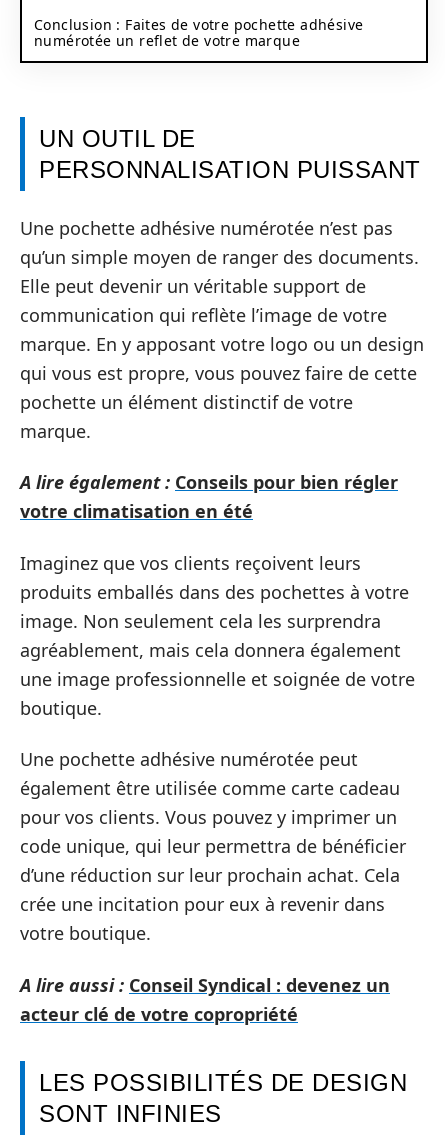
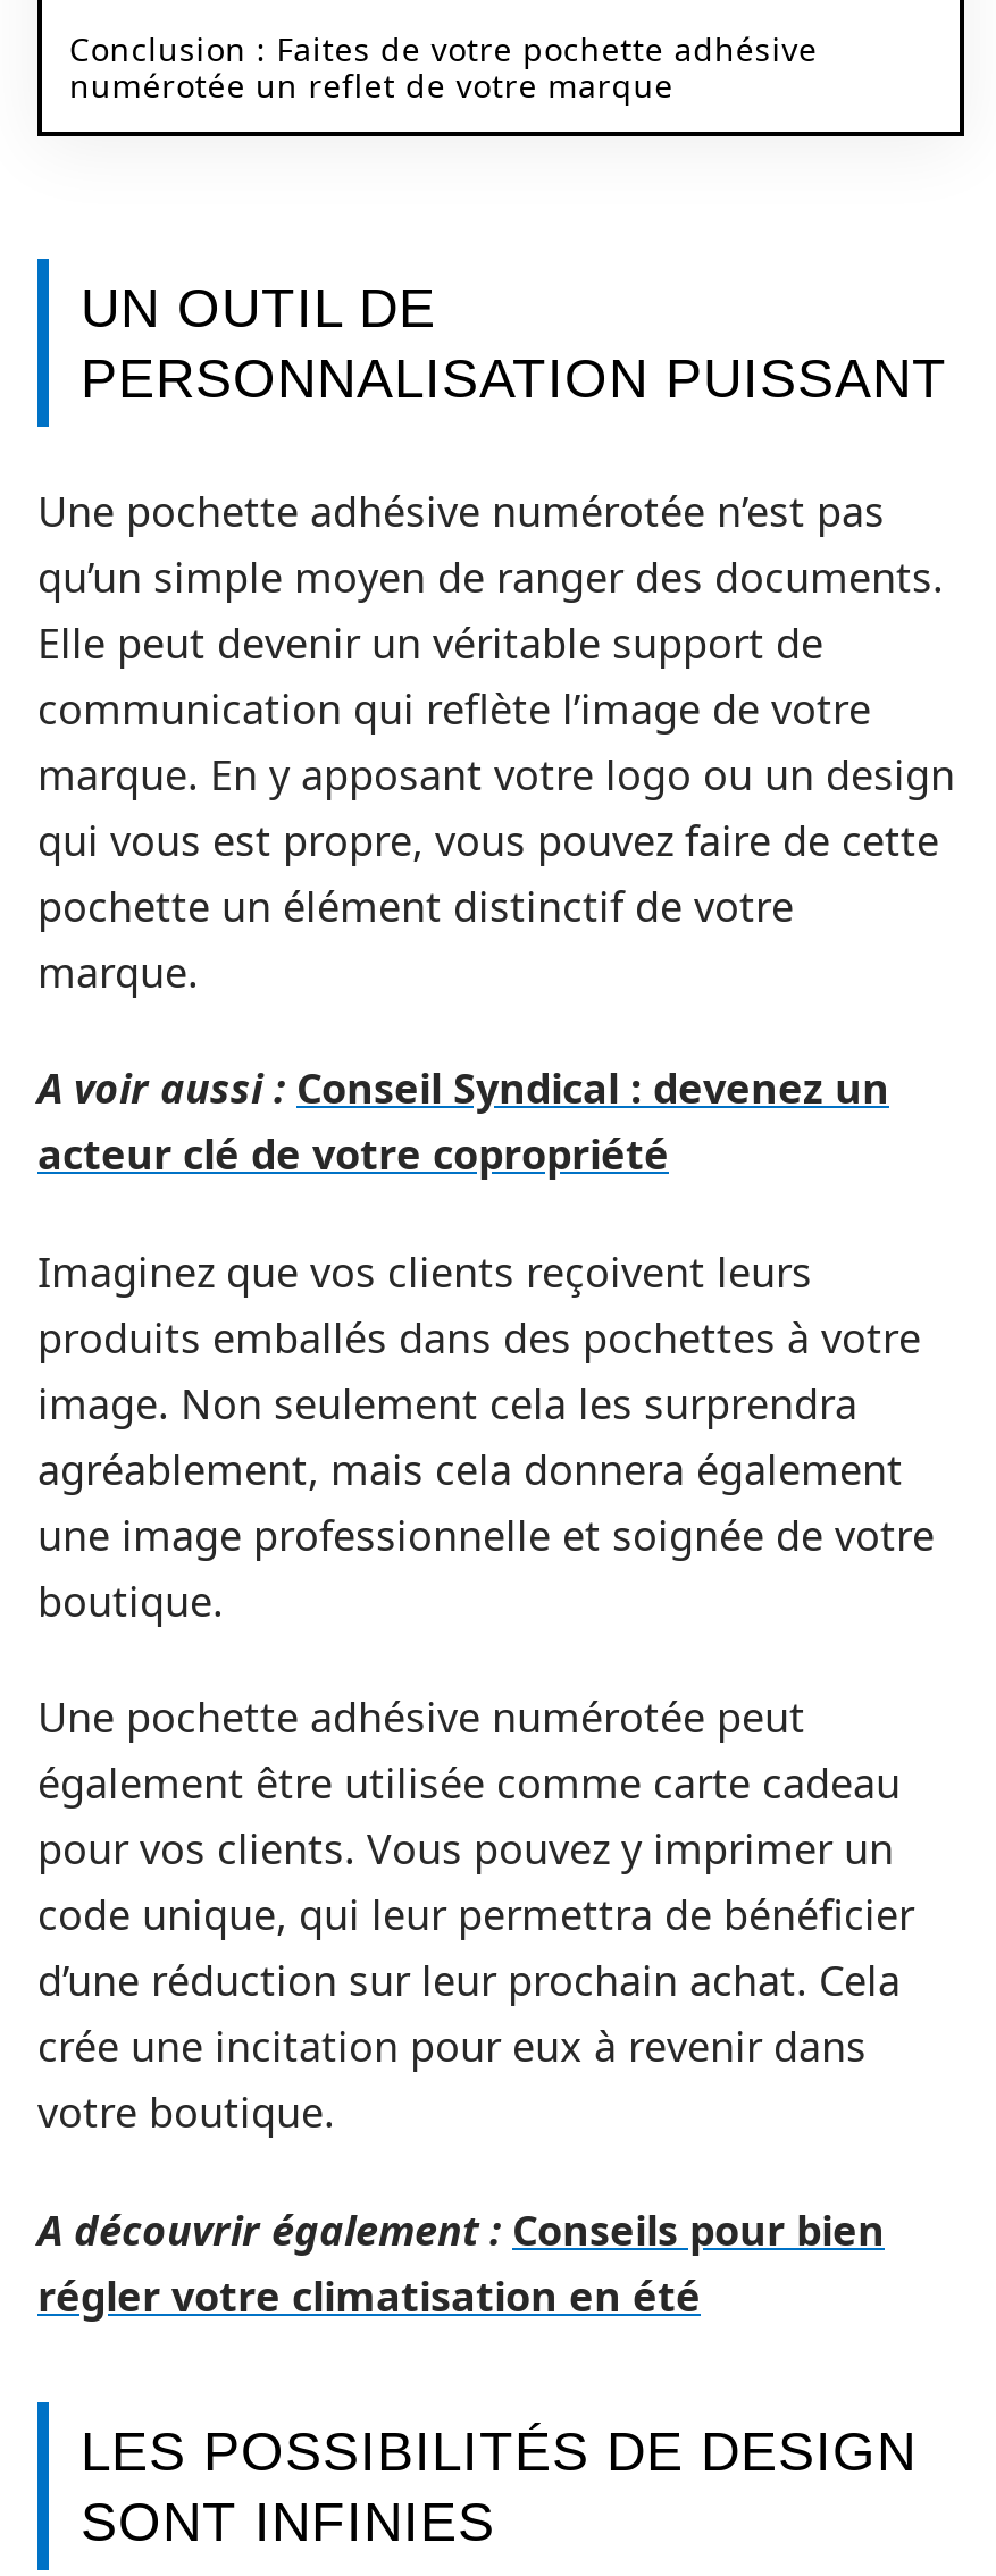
- A lire également : Conseils pour bien régler
- votre climatisation en été
+ A voir aussi : Conseil Syndical : devenez un

- A lire aussi : Conseil Syndical : devenez un
+ A découvrir également : Conseils pour bien
+ régler votre climatisation en été

moved up: acteur clé de votre copropriété
